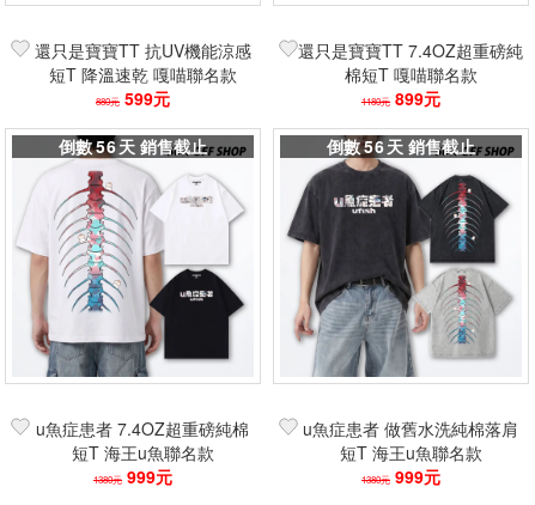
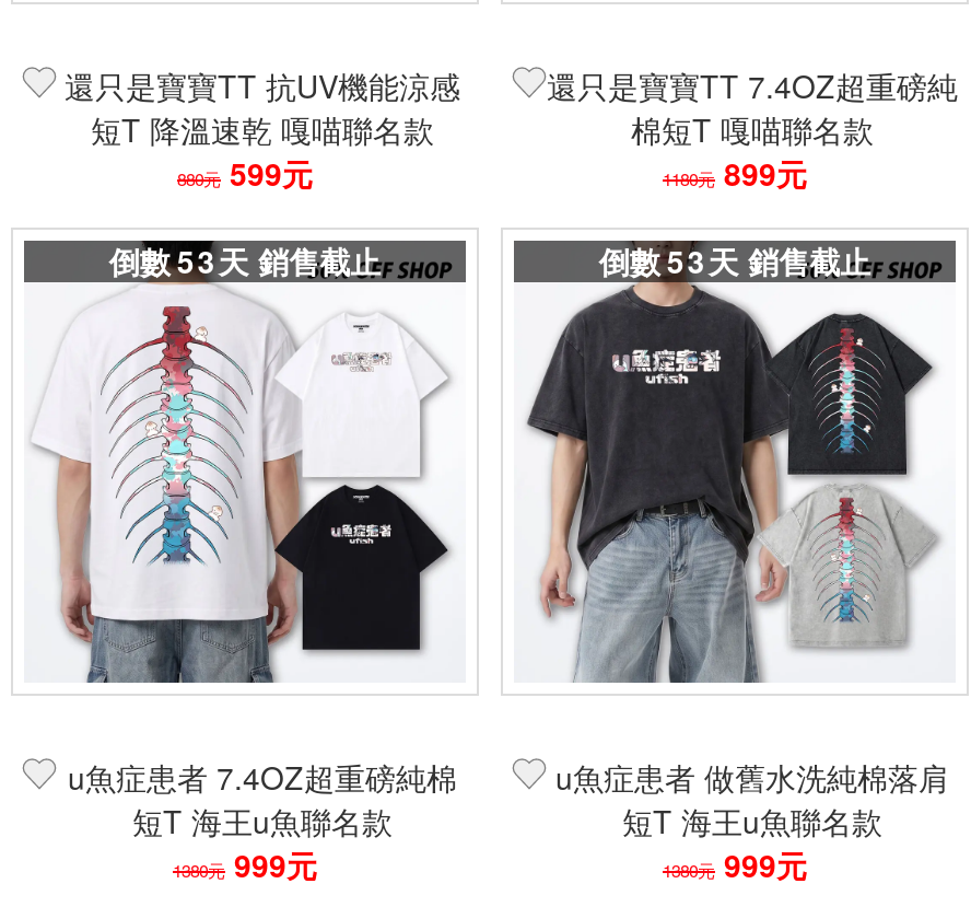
- 56天
+ 53天

- 56天
+ 53天
